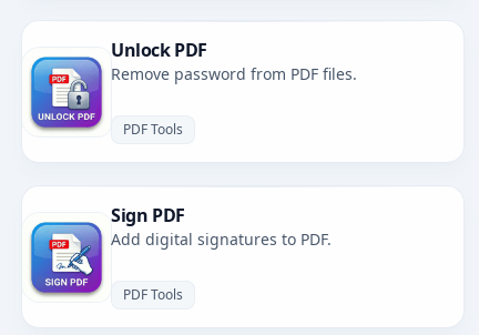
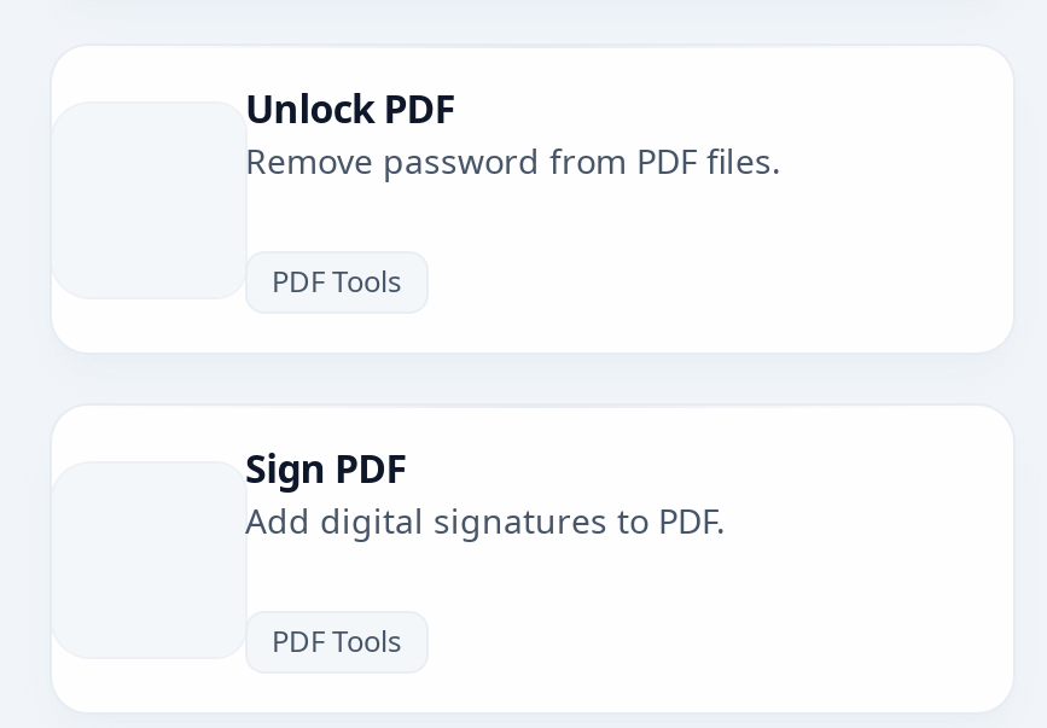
- [image]

- [image]
